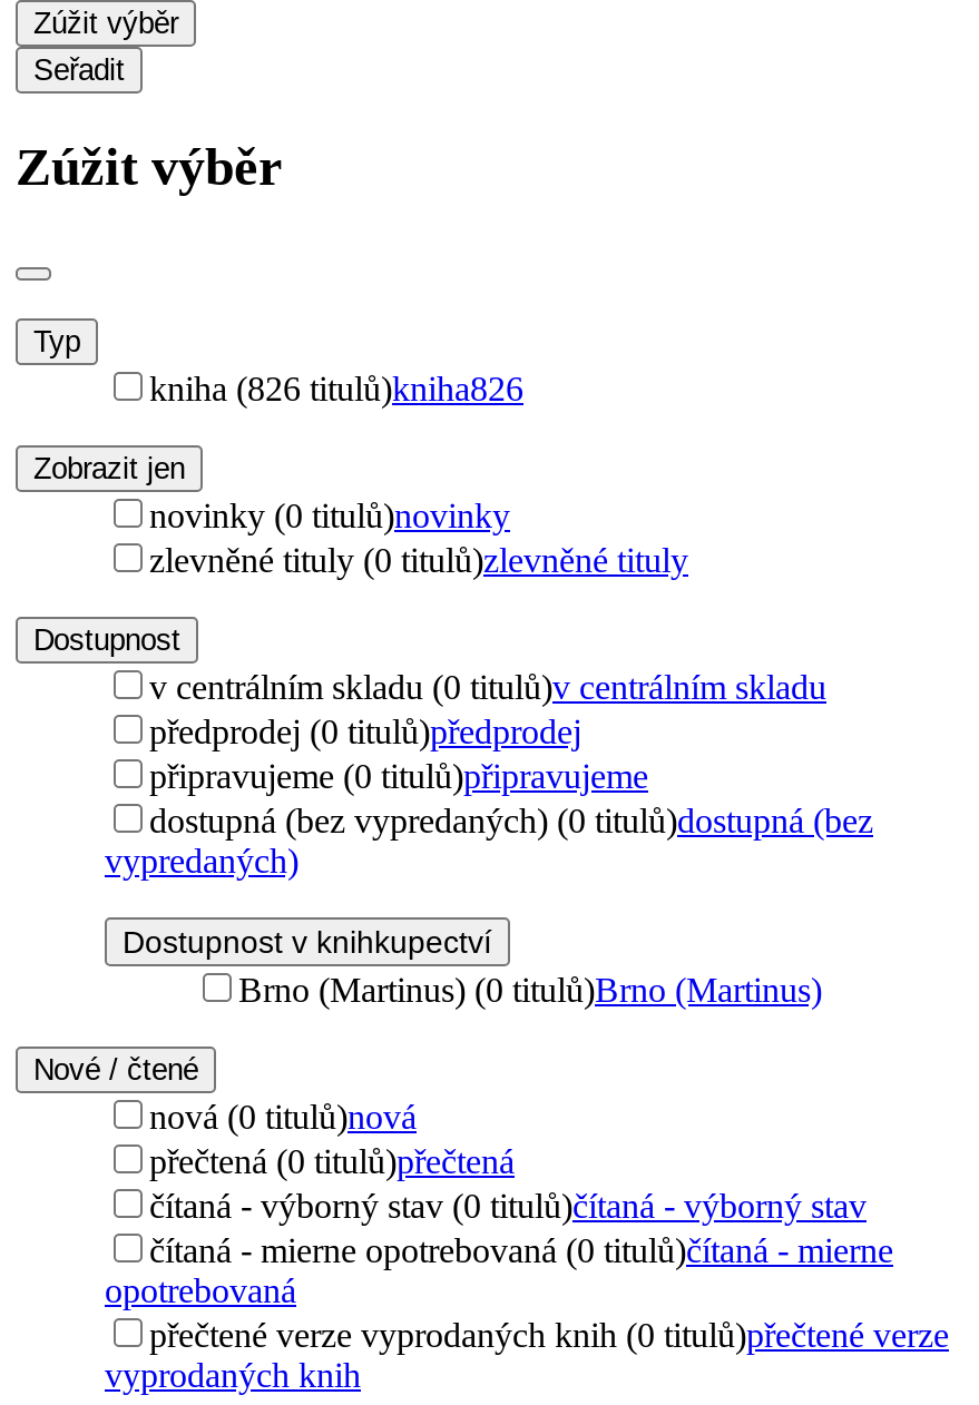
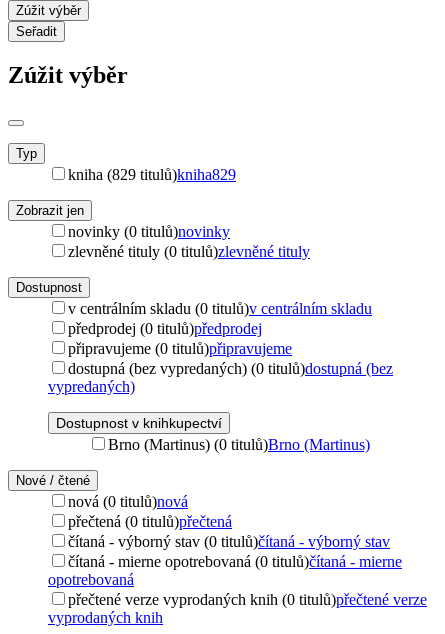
- kniha (826 titulů)kniha826
+ kniha (829 titulů)kniha829
